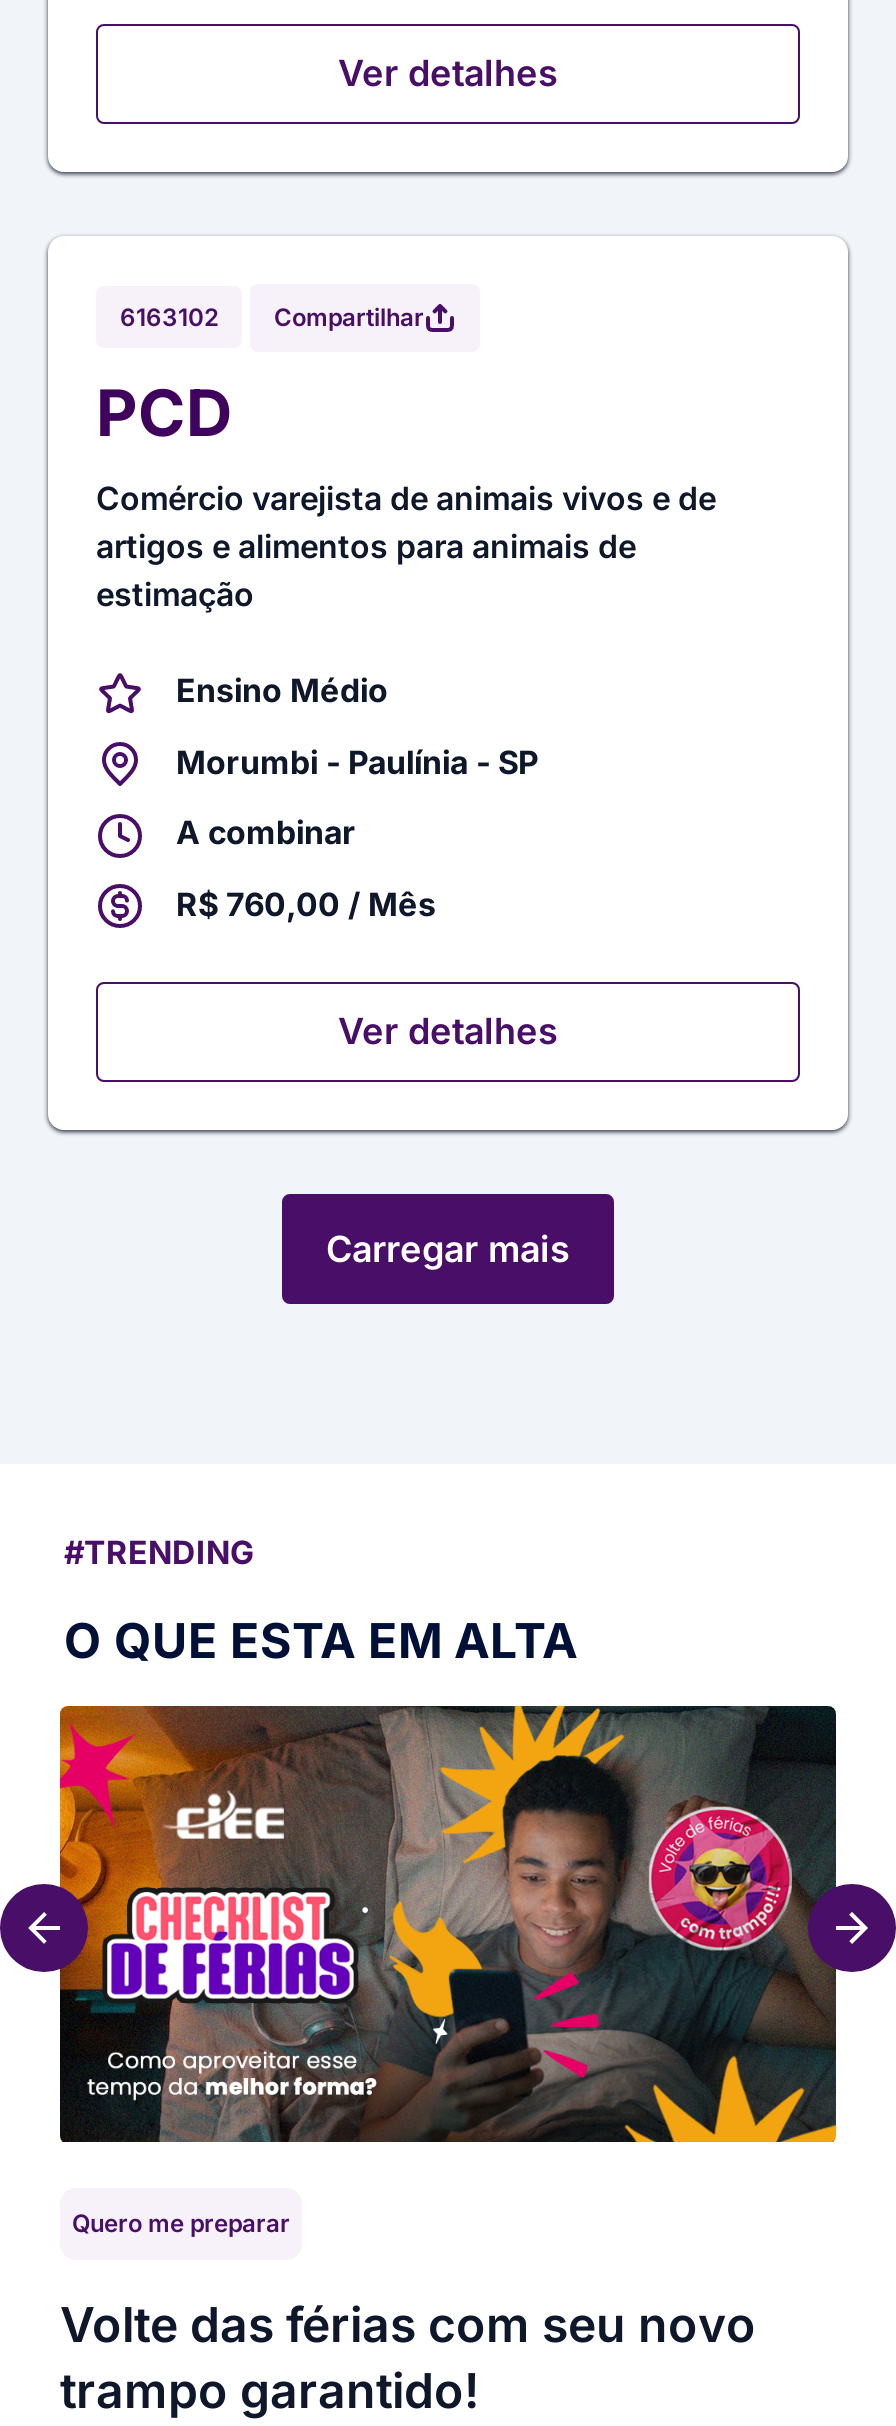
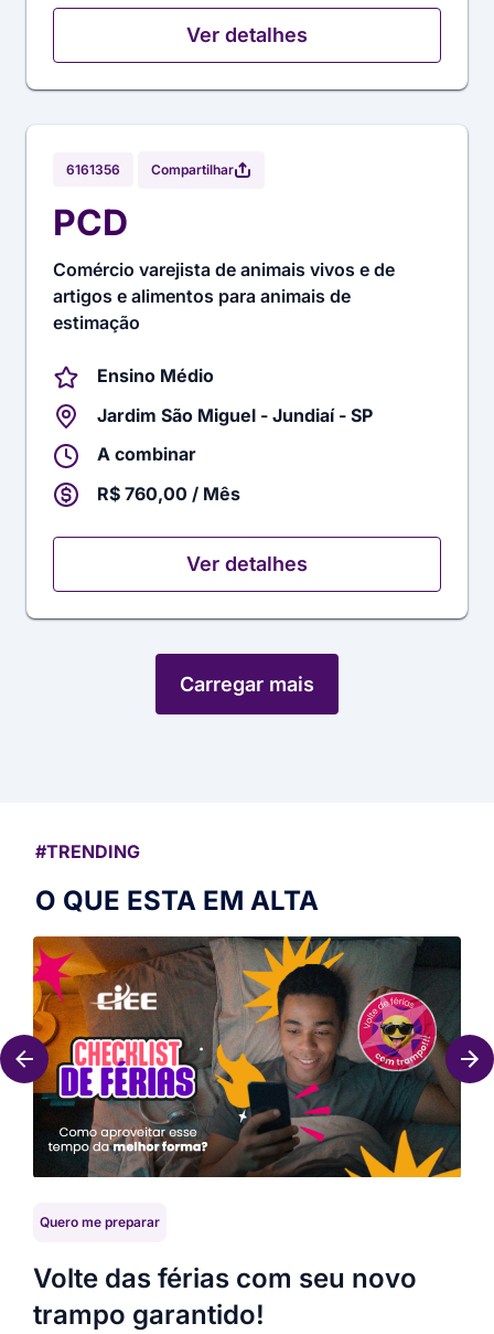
- 6163102 Compartilhar
+ 6161356 Compartilhar

- Morumbi - Paulínia - SP
+ Jardim São Miguel - Jundiaí - SP
